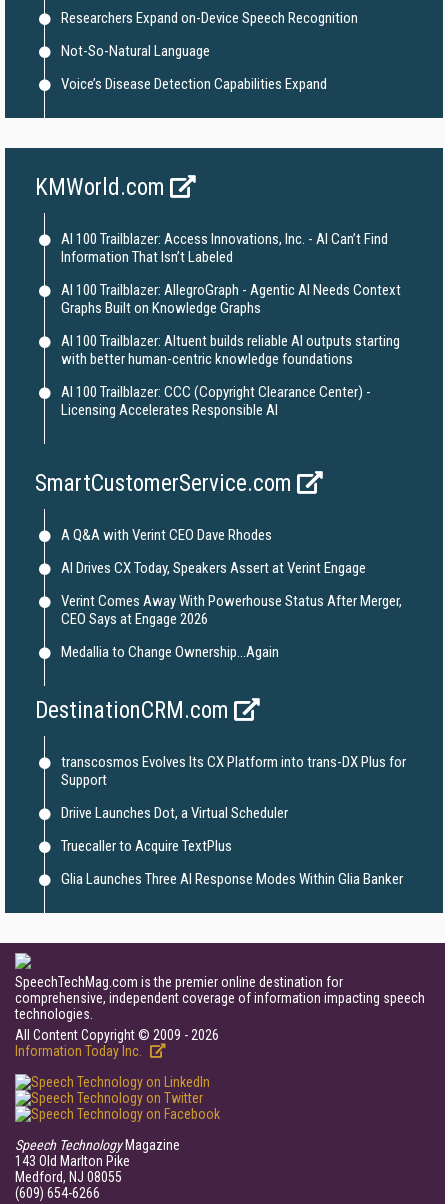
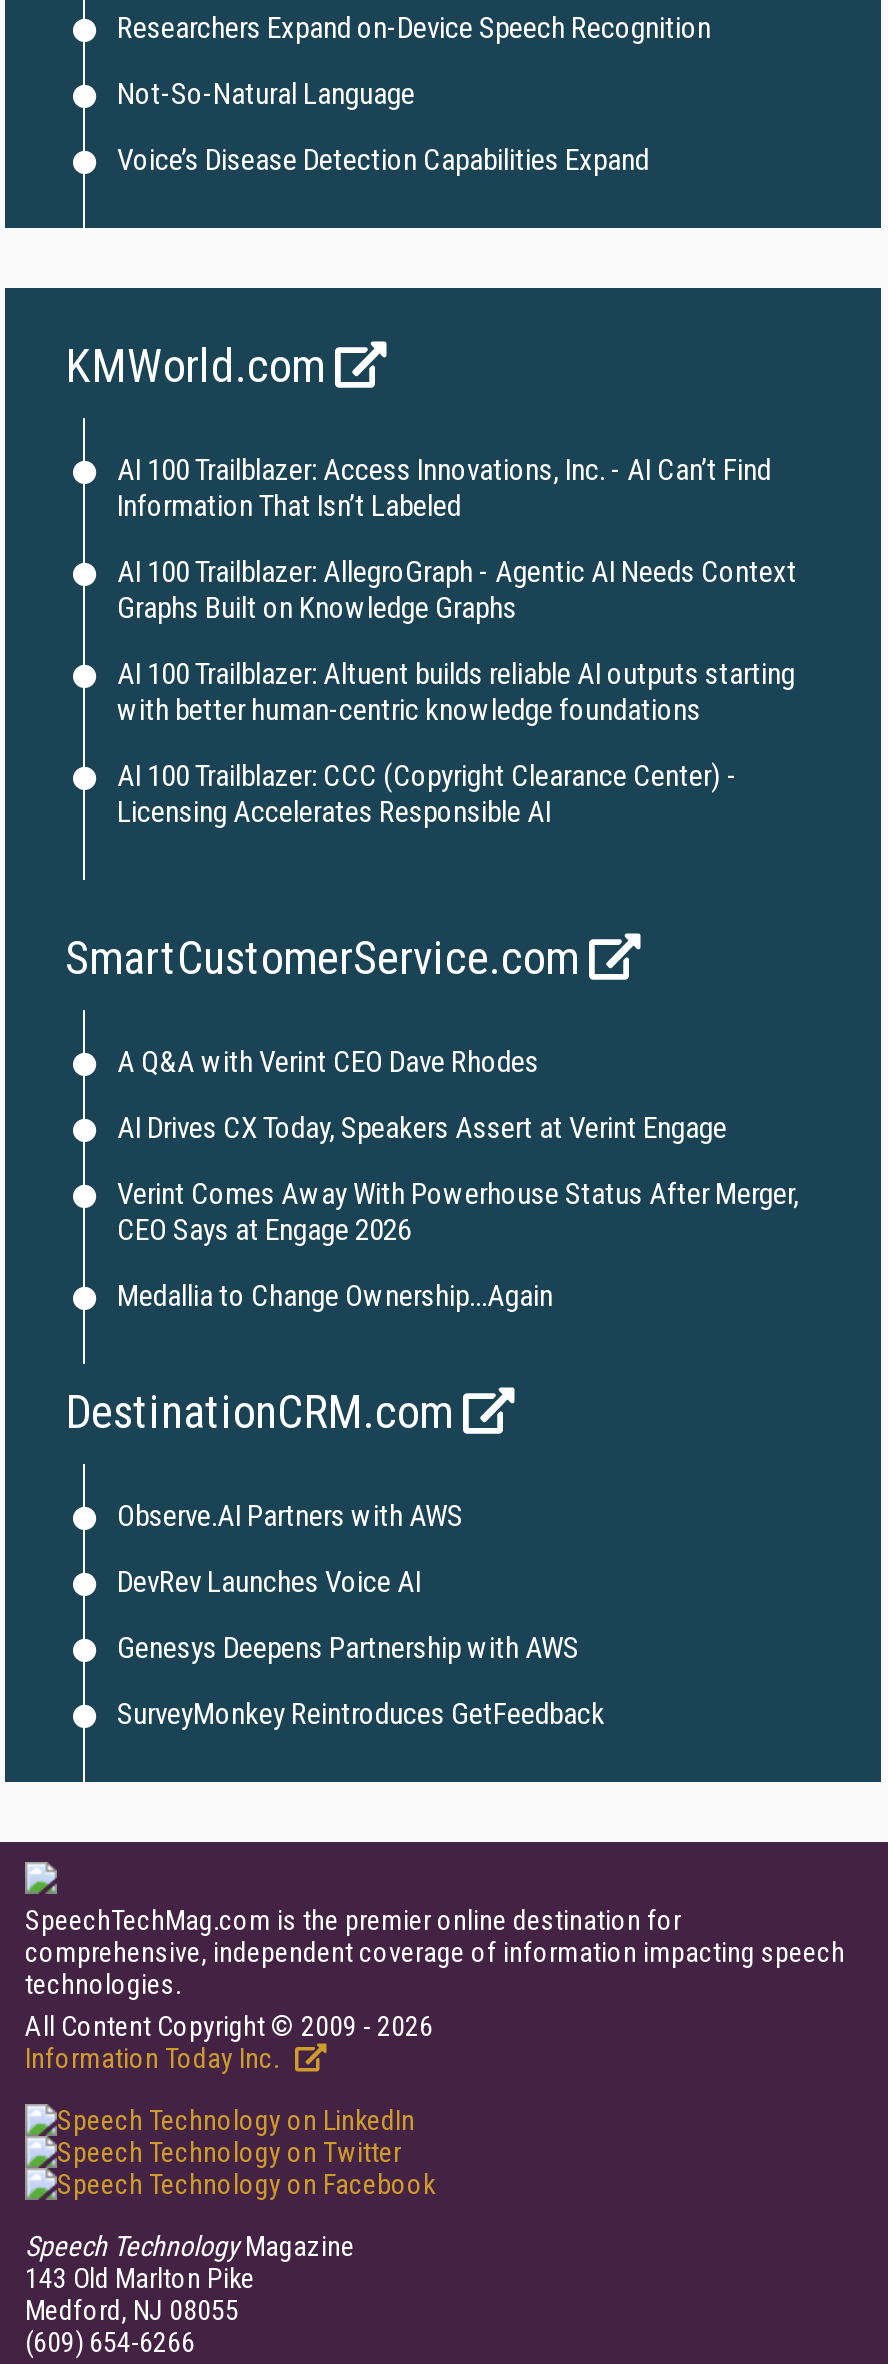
- transcosmos Evolves Its CX Platform into trans-DX Plus for
- Support
+ Observe.AI Partners with AWS

- Driive Launches Dot, a Virtual Scheduler
+ DevRev Launches Voice AI

- Truecaller to Acquire TextPlus
+ Genesys Deepens Partnership with AWS

- Glia Launches Three AI Response Modes Within Glia Banker
+ SurveyMonkey Reintroduces GetFeedback
